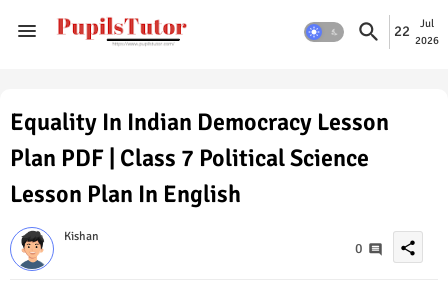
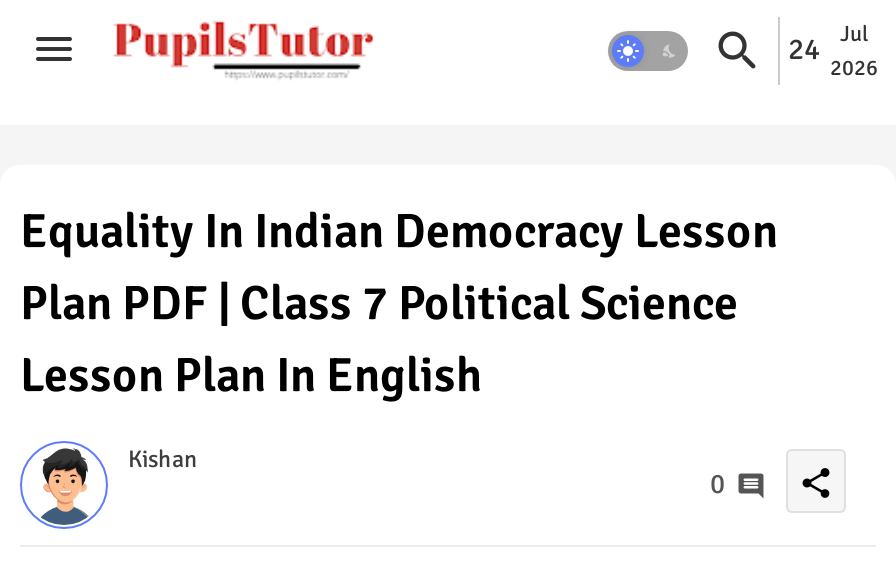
- 22 2026 Jul
+ 24 2026 Jul
